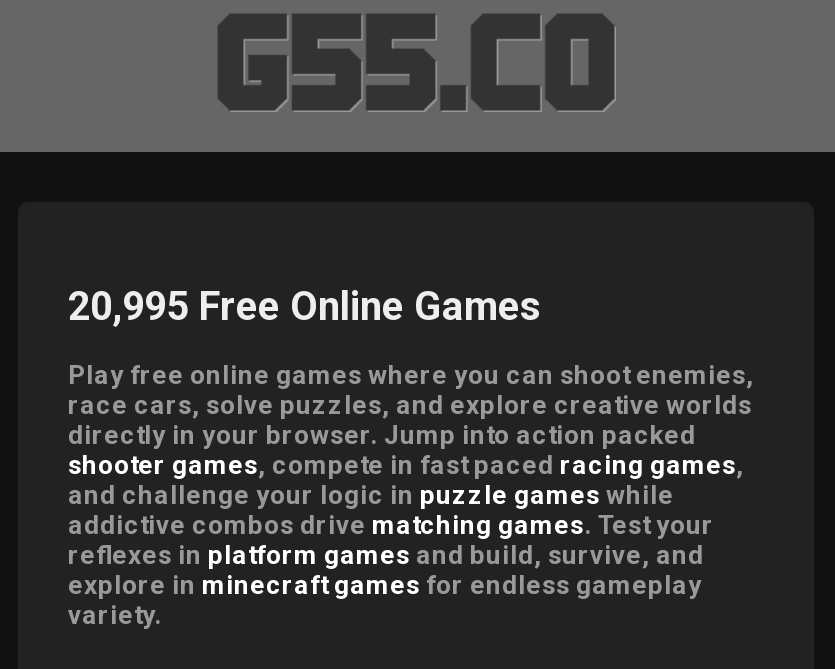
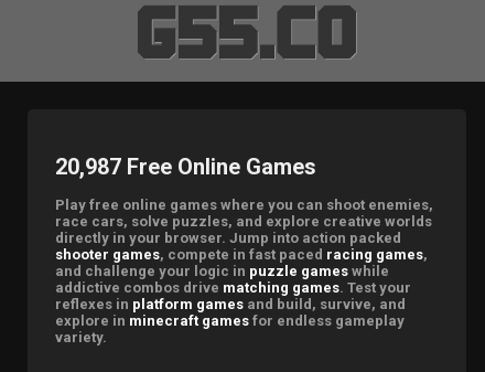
- 20,995 Free Online Games
+ 20,987 Free Online Games
